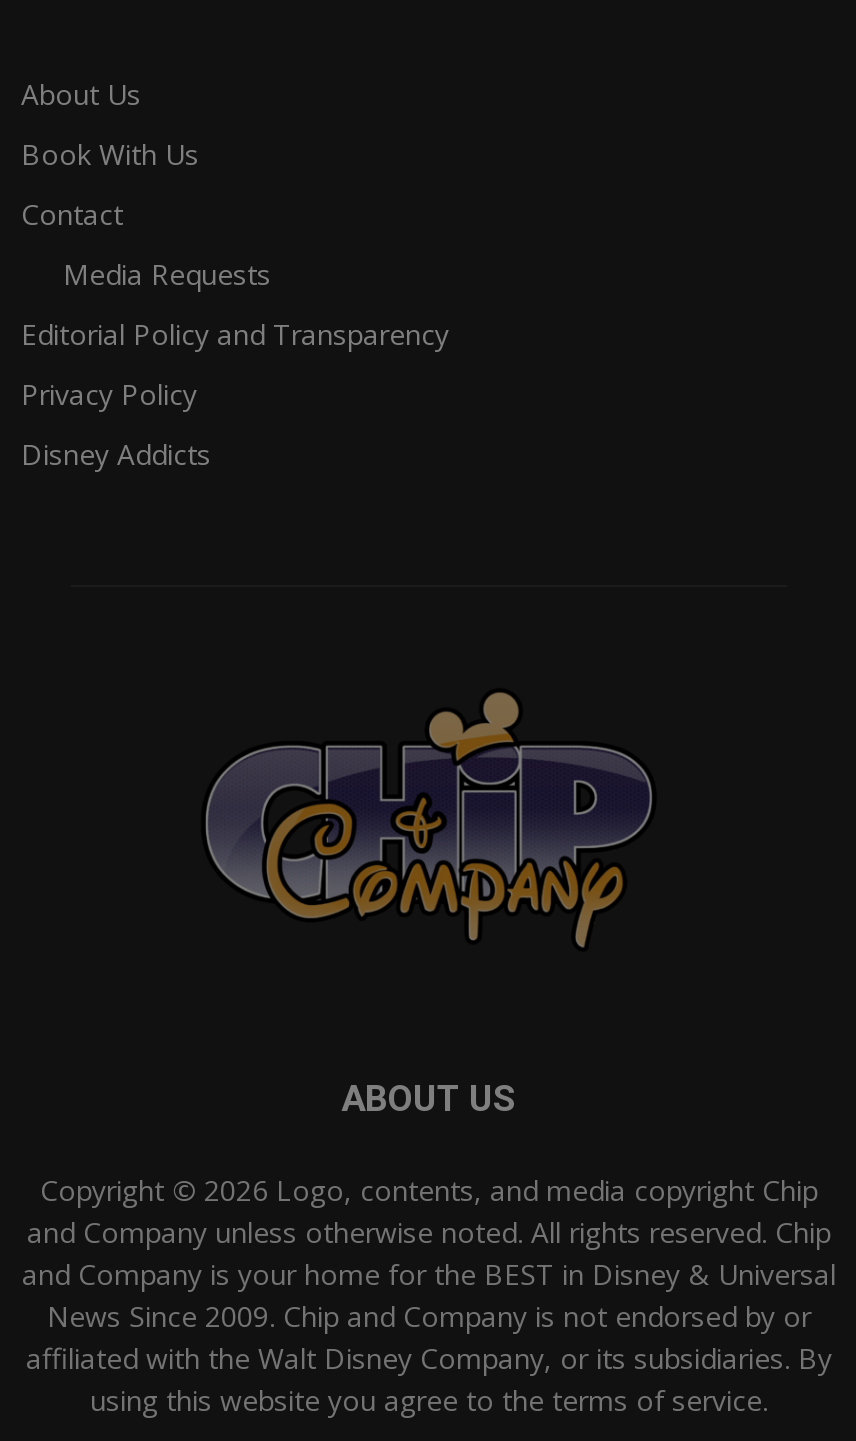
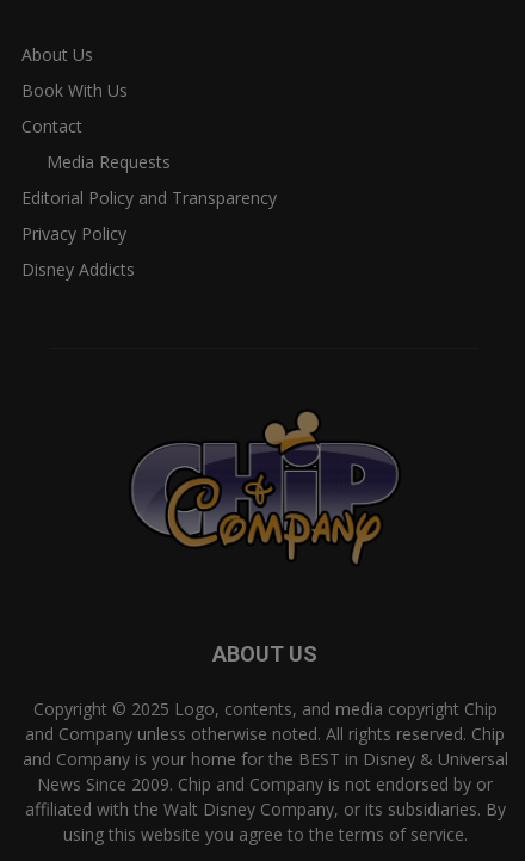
- Copyright © 2026 Logo, contents, and media copyright Chip
+ Copyright © 2025 Logo, contents, and media copyright Chip
